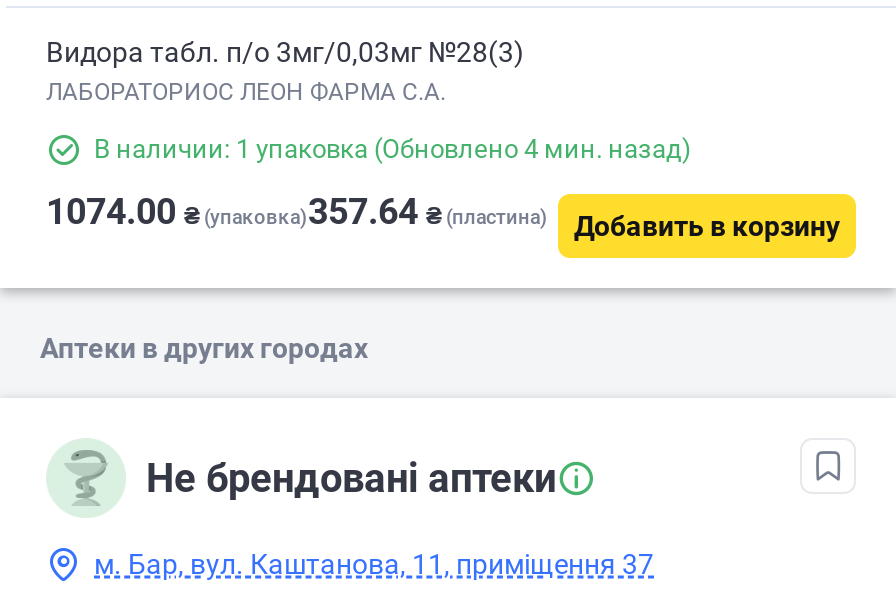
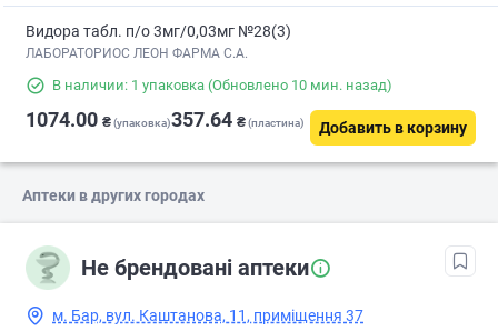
- В наличии: 1 упаковка (Обновлено 4 мин. назад)
+ В наличии: 1 упаковка (Обновлено 10 мин. назад)
